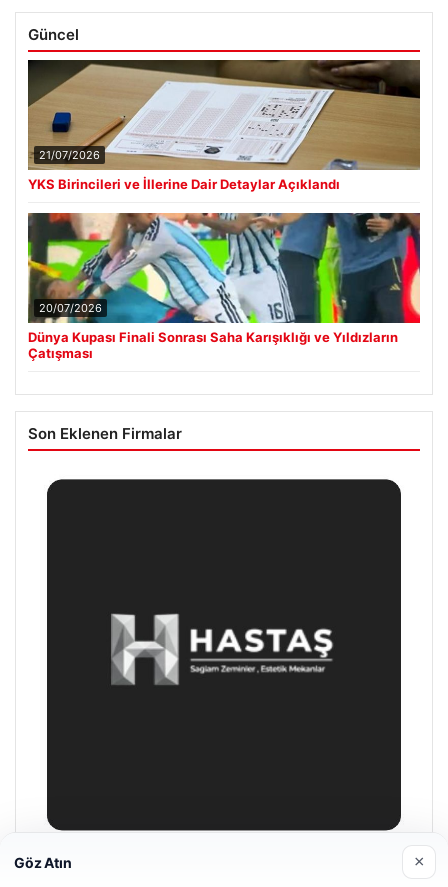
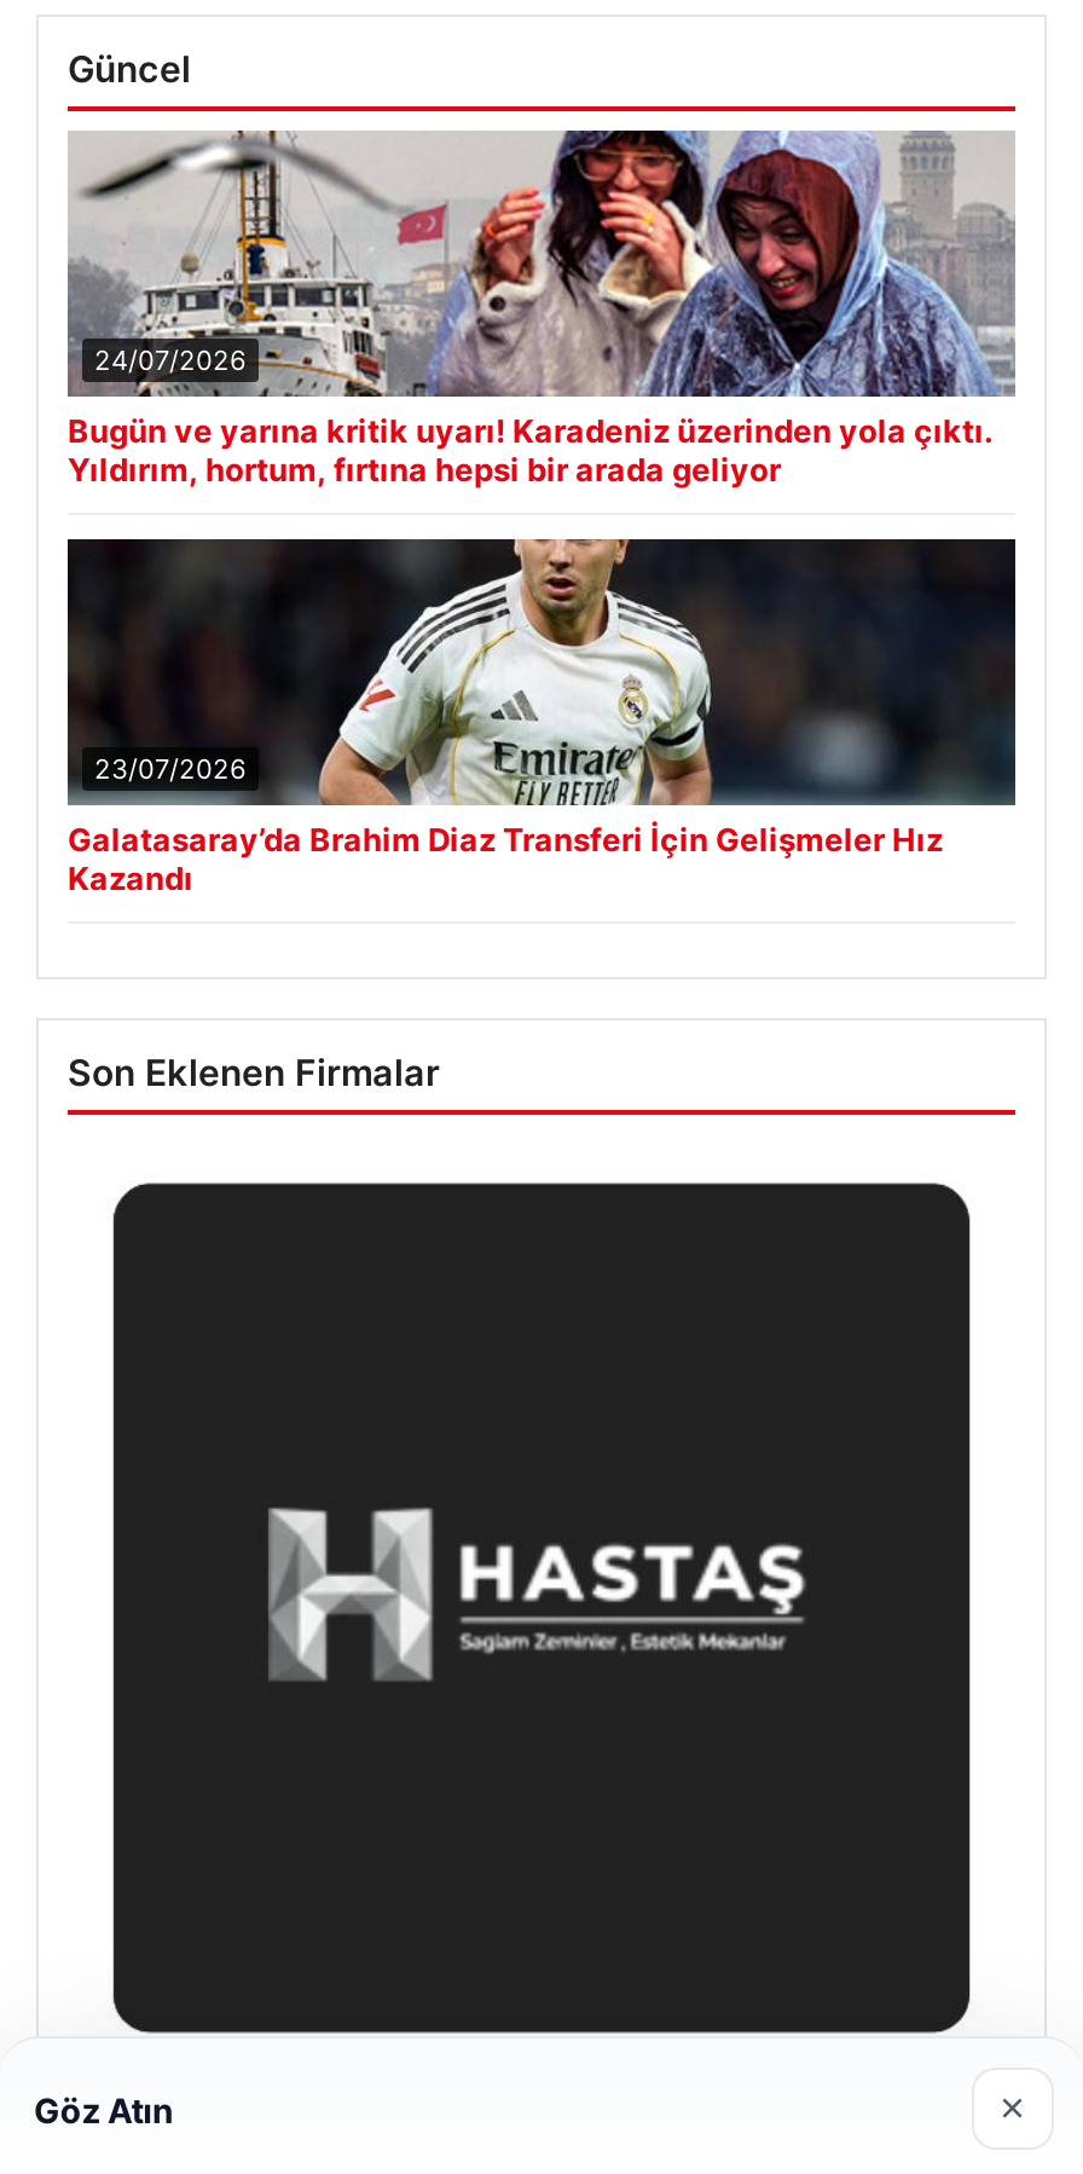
- [image]
- 21/07/2026
+ [image]
+ 24/07/2026

- YKS Birincileri ve İllerine Dair Detaylar Açıklandı
+ Bugün ve yarına kritik uyarı! Karadeniz üzerinden yola çıktı.
+ Yıldırım, hortum, fırtına hepsi bir arada geliyor

- [image]
- 20/07/2026
+ [image]
+ 23/07/2026

- Dünya Kupası Finali Sonrası Saha Karışıklığı ve Yıldızların
- Çatışması
+ Galatasaray’da Brahim Diaz Transferi İçin Gelişmeler Hız
+ Kazandı
